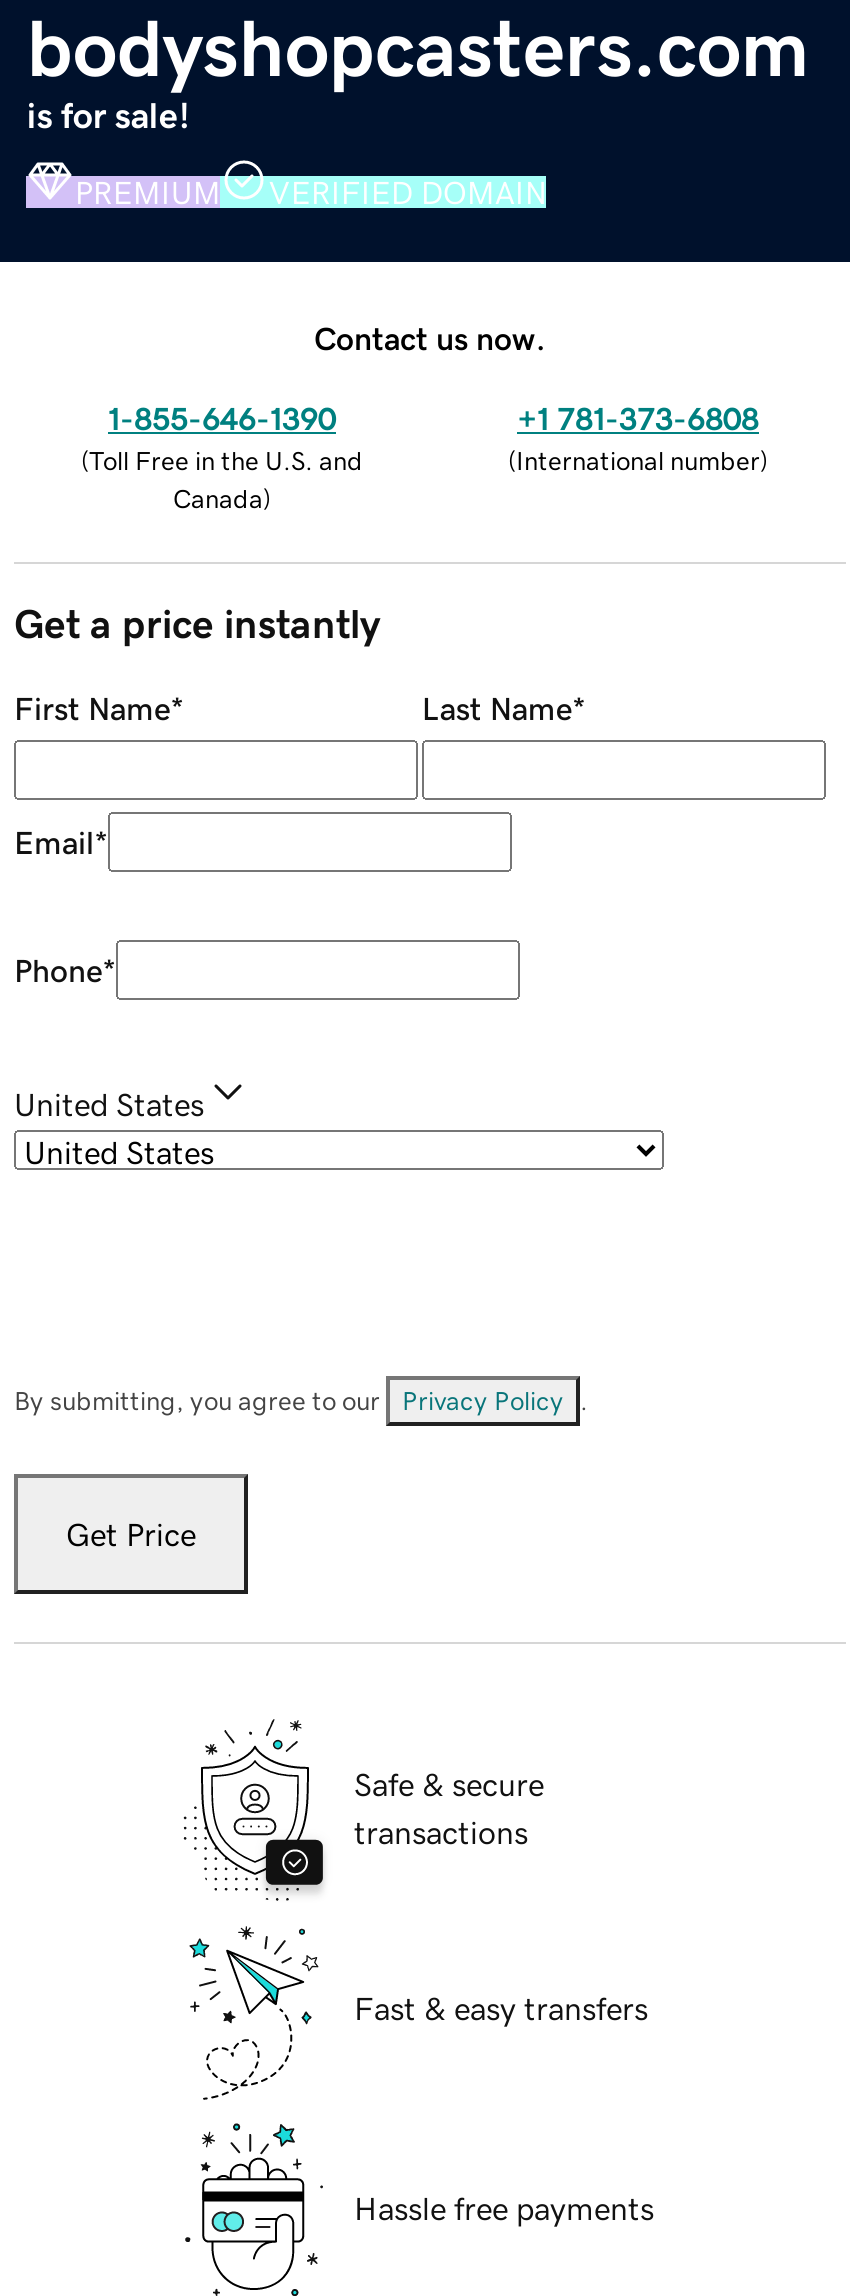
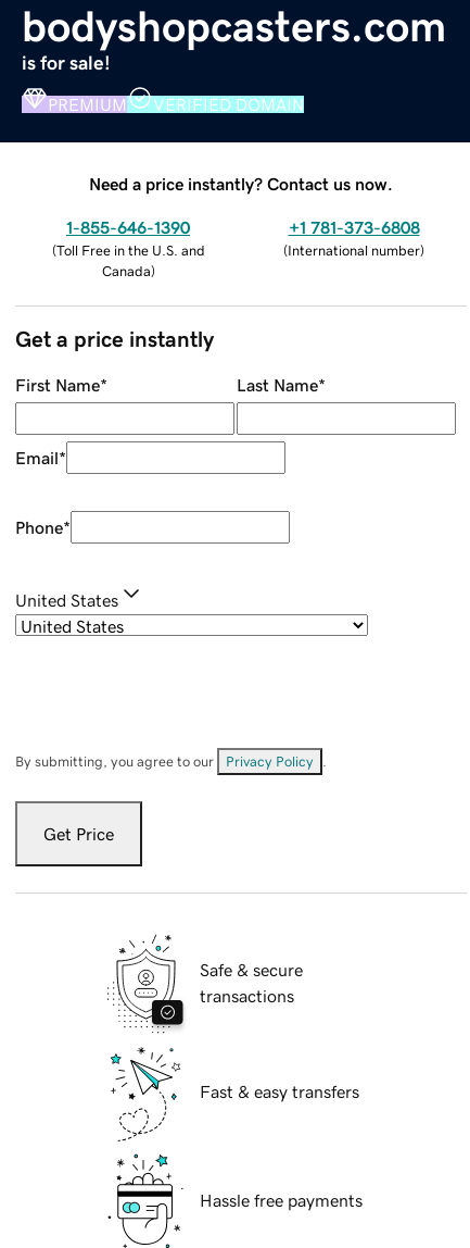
- Contact us now.
+ Need a price instantly? Contact us now.
